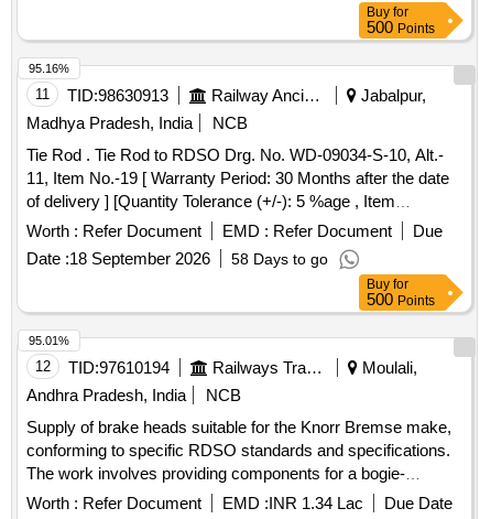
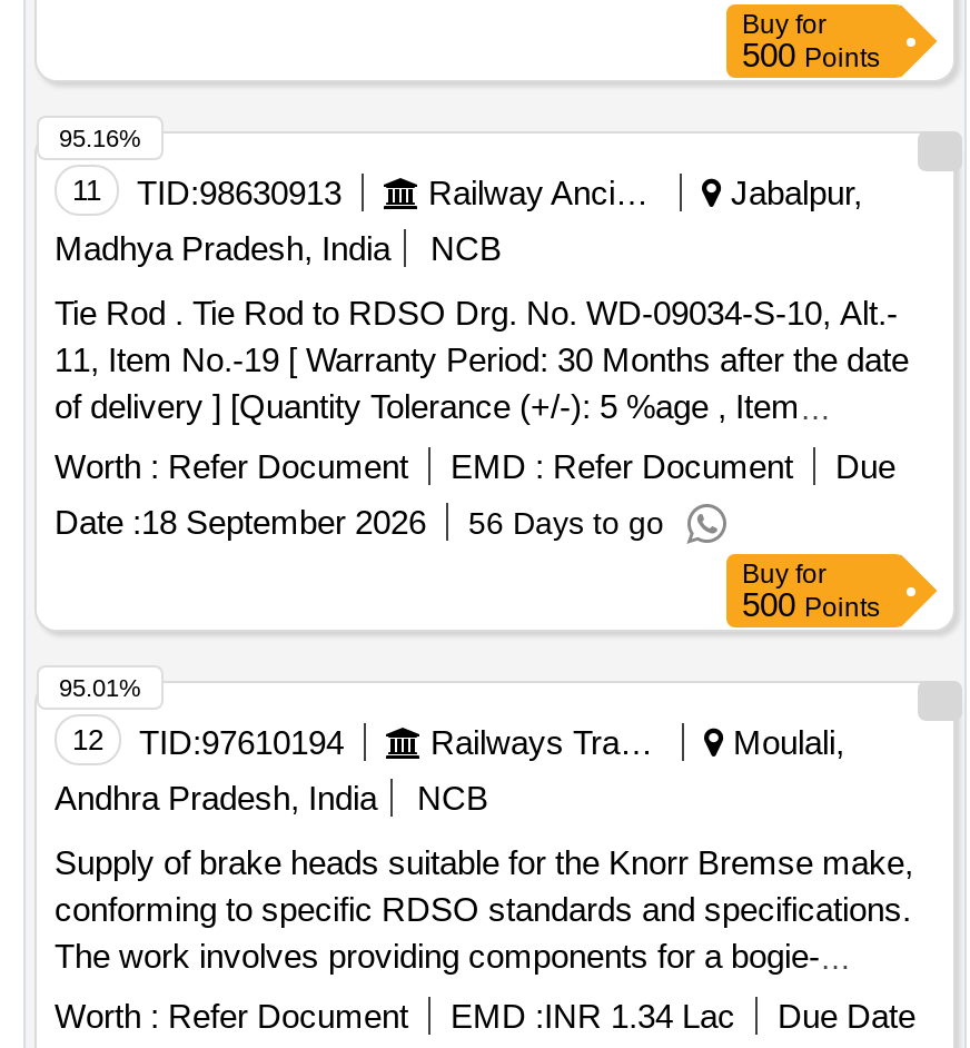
- Date : 18 September 2026 58 Days to go
+ Date : 18 September 2026 56 Days to go
